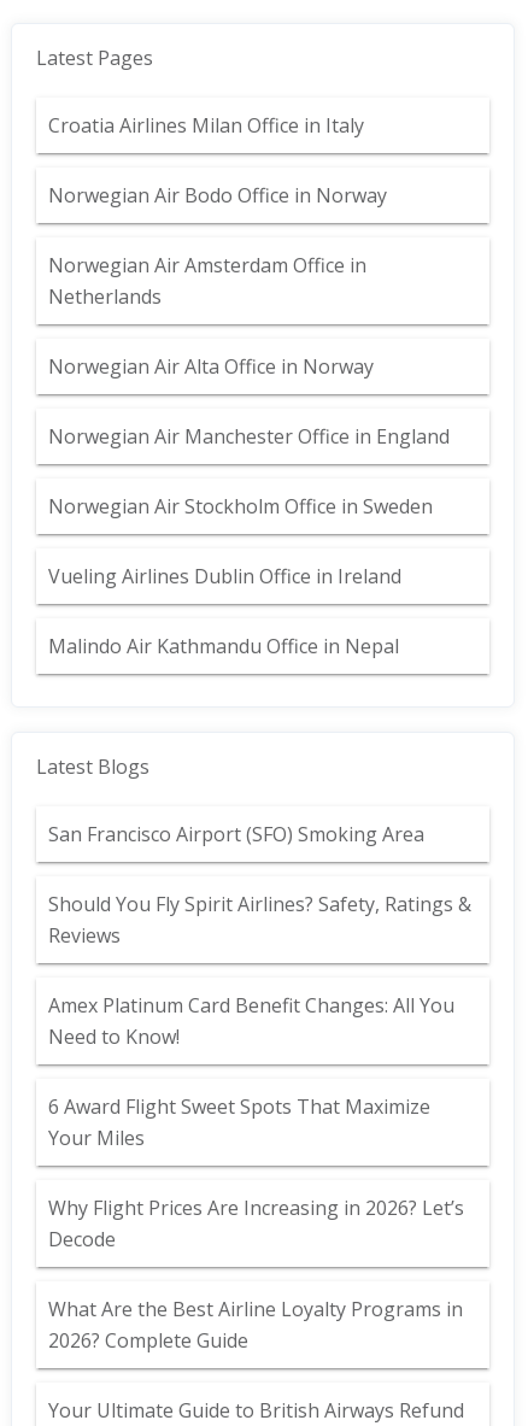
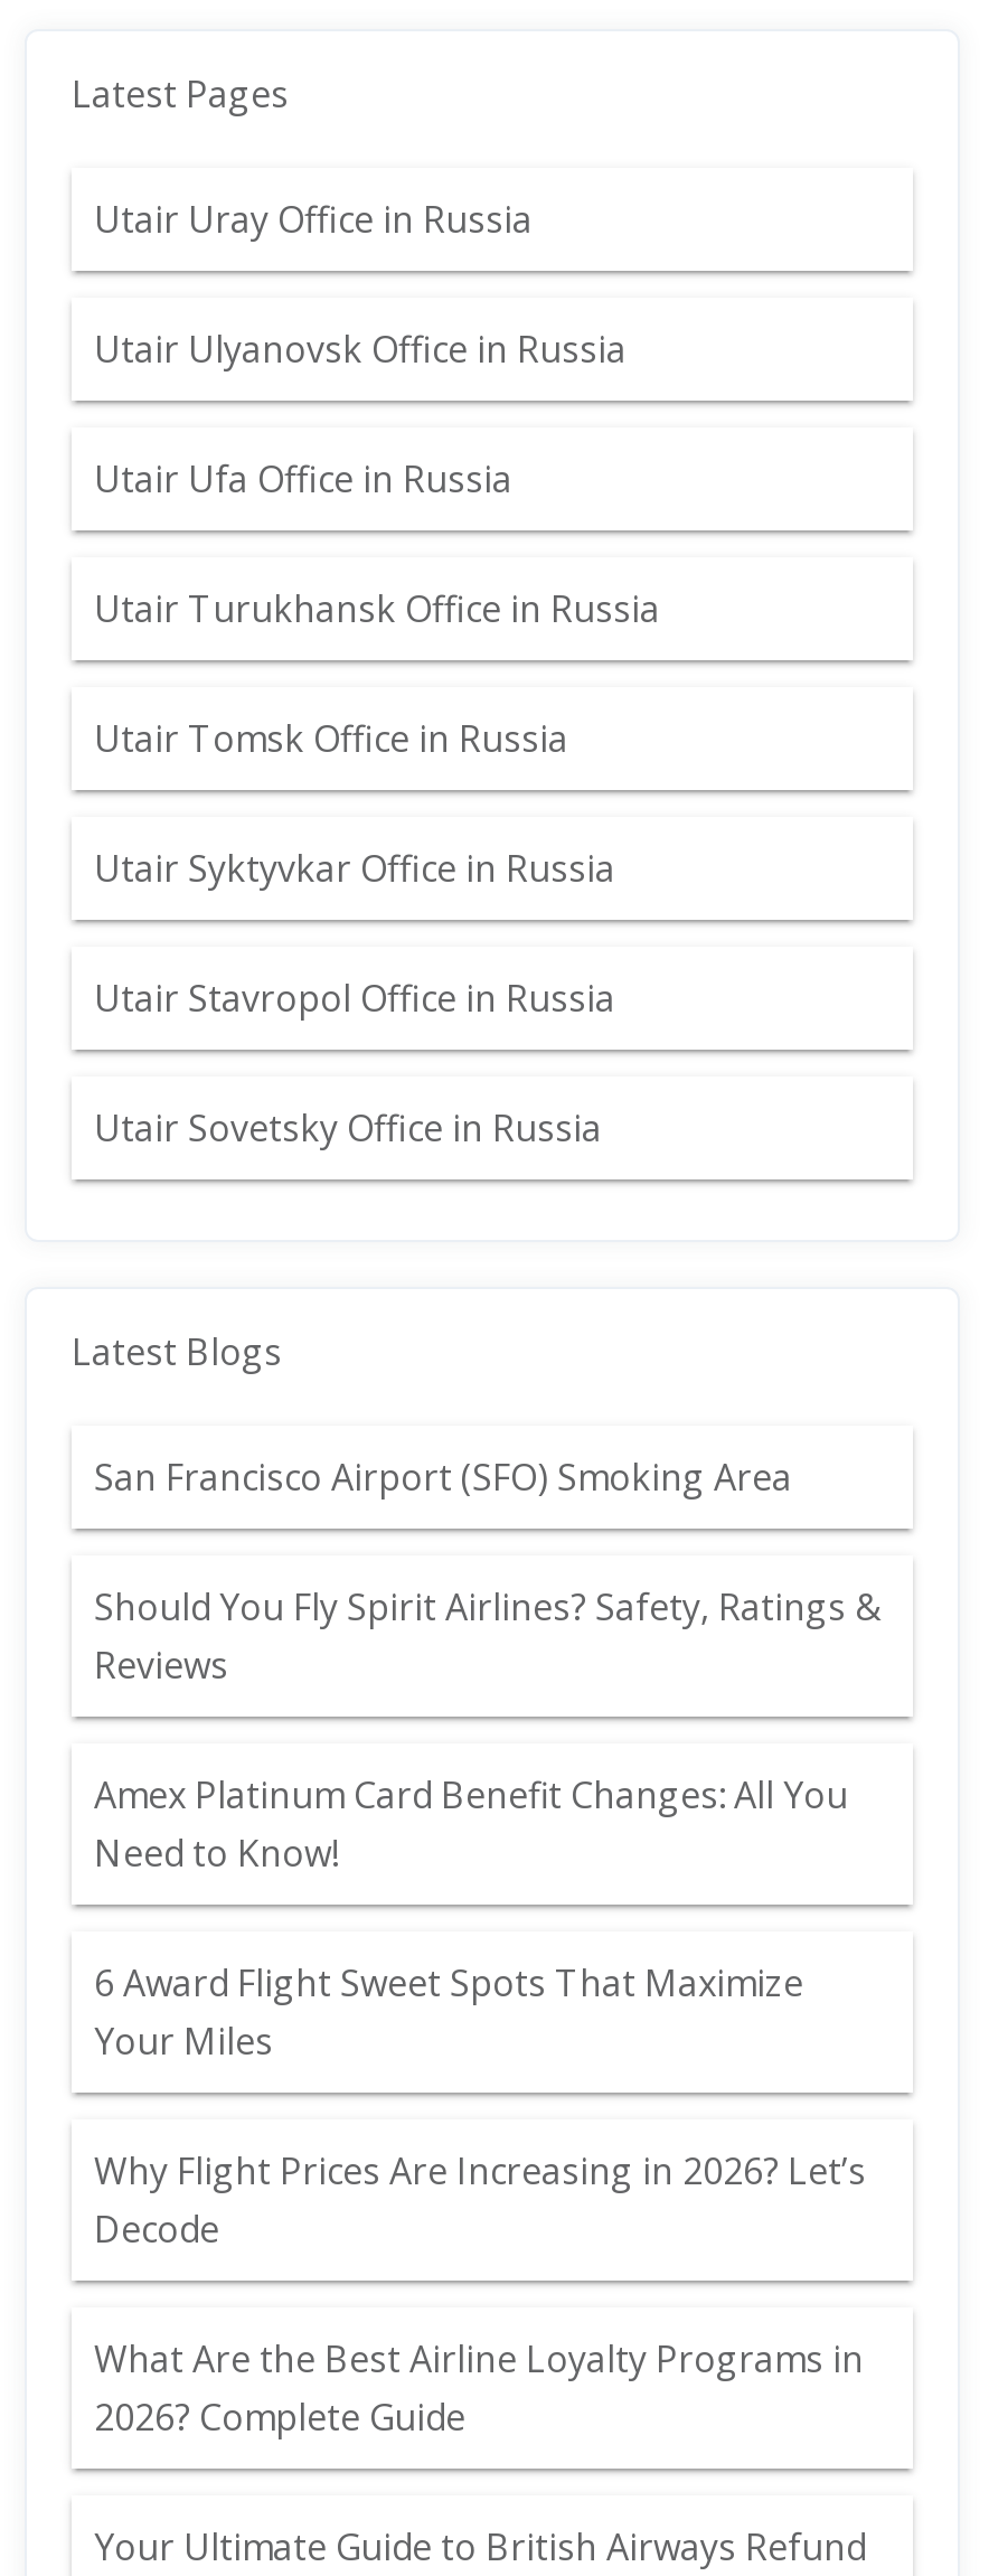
- Croatia Airlines Milan Office in Italy
+ Utair Uray Office in Russia

- Norwegian Air Bodo Office in Norway
+ Utair Ulyanovsk Office in Russia

- Norwegian Air Amsterdam Office in
- Netherlands
+ Utair Ufa Office in Russia

- Norwegian Air Alta Office in Norway
+ Utair Turukhansk Office in Russia

- Norwegian Air Manchester Office in England
+ Utair Tomsk Office in Russia

- Norwegian Air Stockholm Office in Sweden
+ Utair Syktyvkar Office in Russia

- Vueling Airlines Dublin Office in Ireland
+ Utair Stavropol Office in Russia

- Malindo Air Kathmandu Office in Nepal
+ Utair Sovetsky Office in Russia
